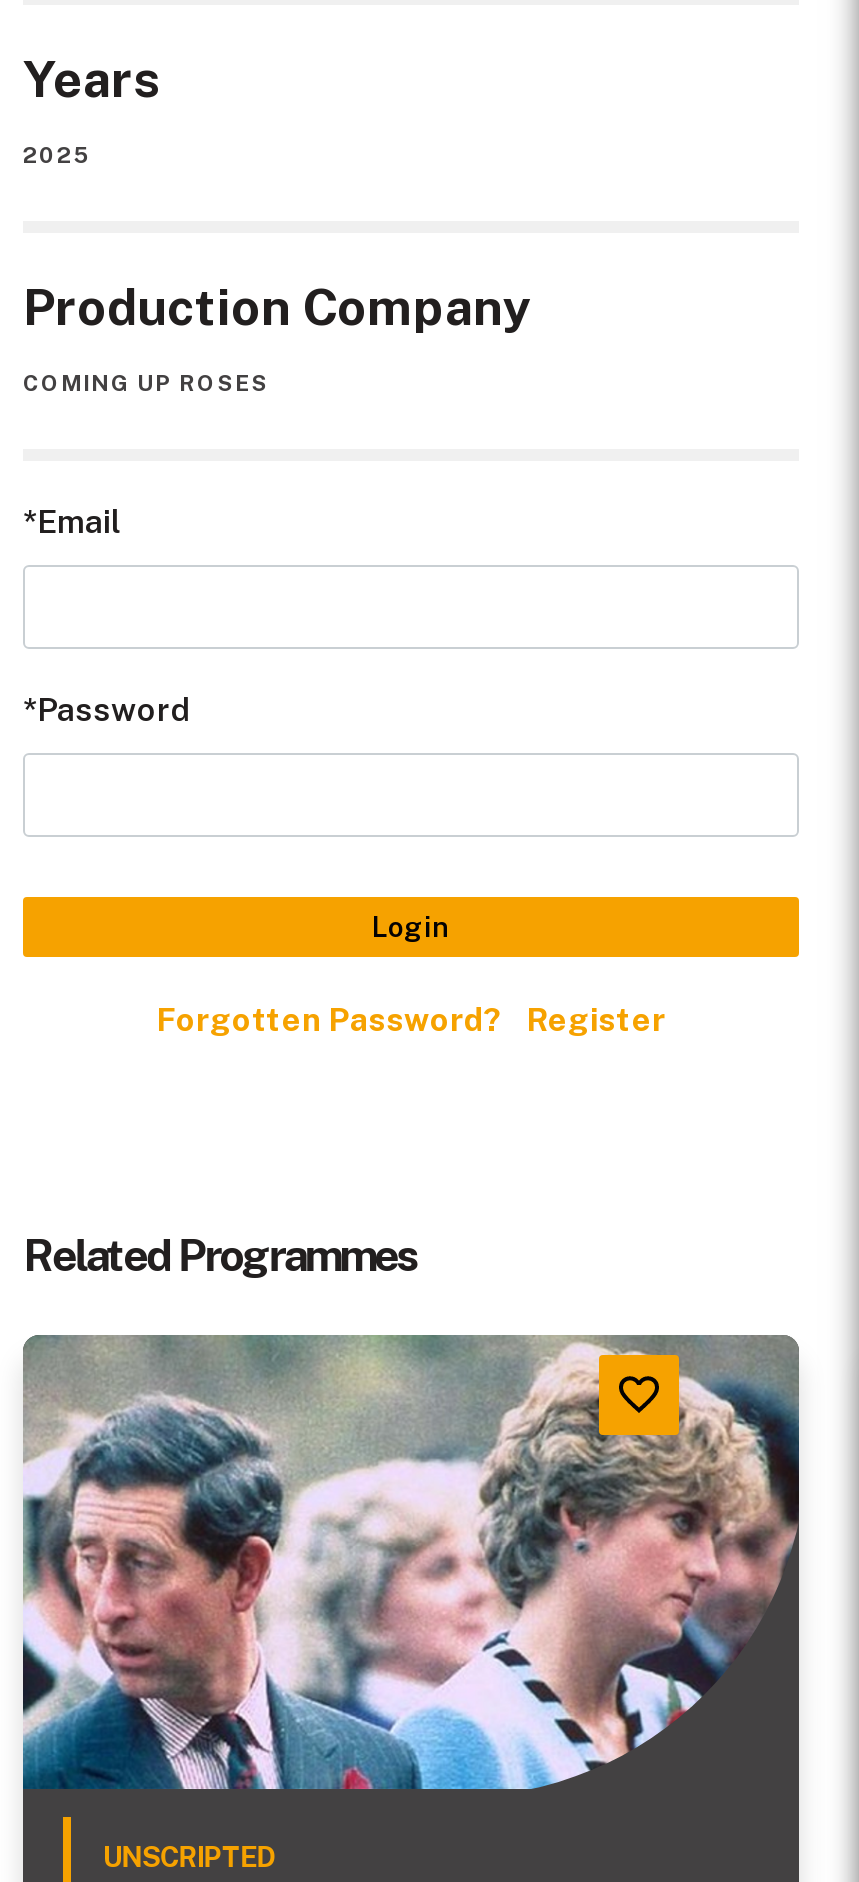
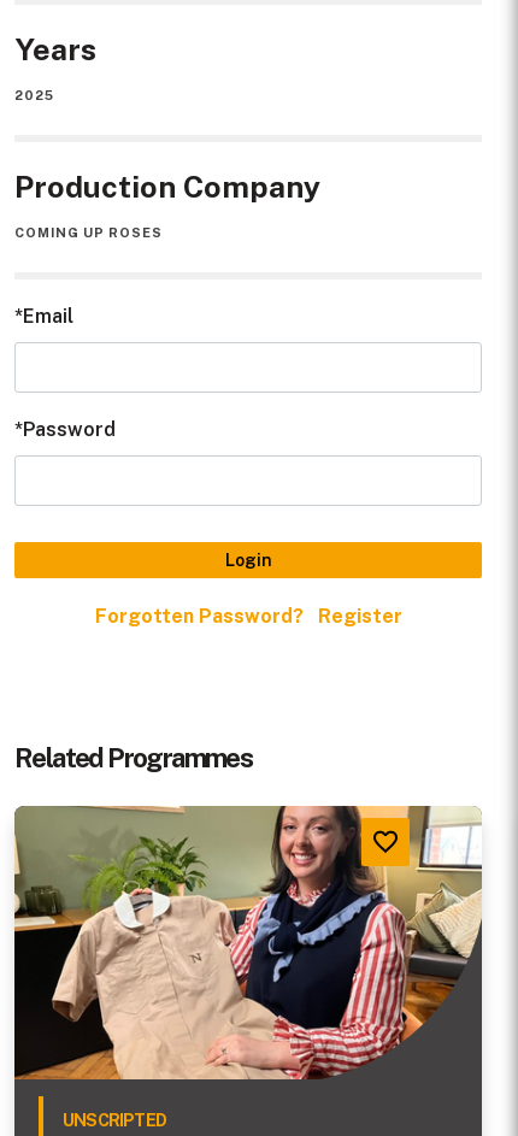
- [image]
+ [image]
